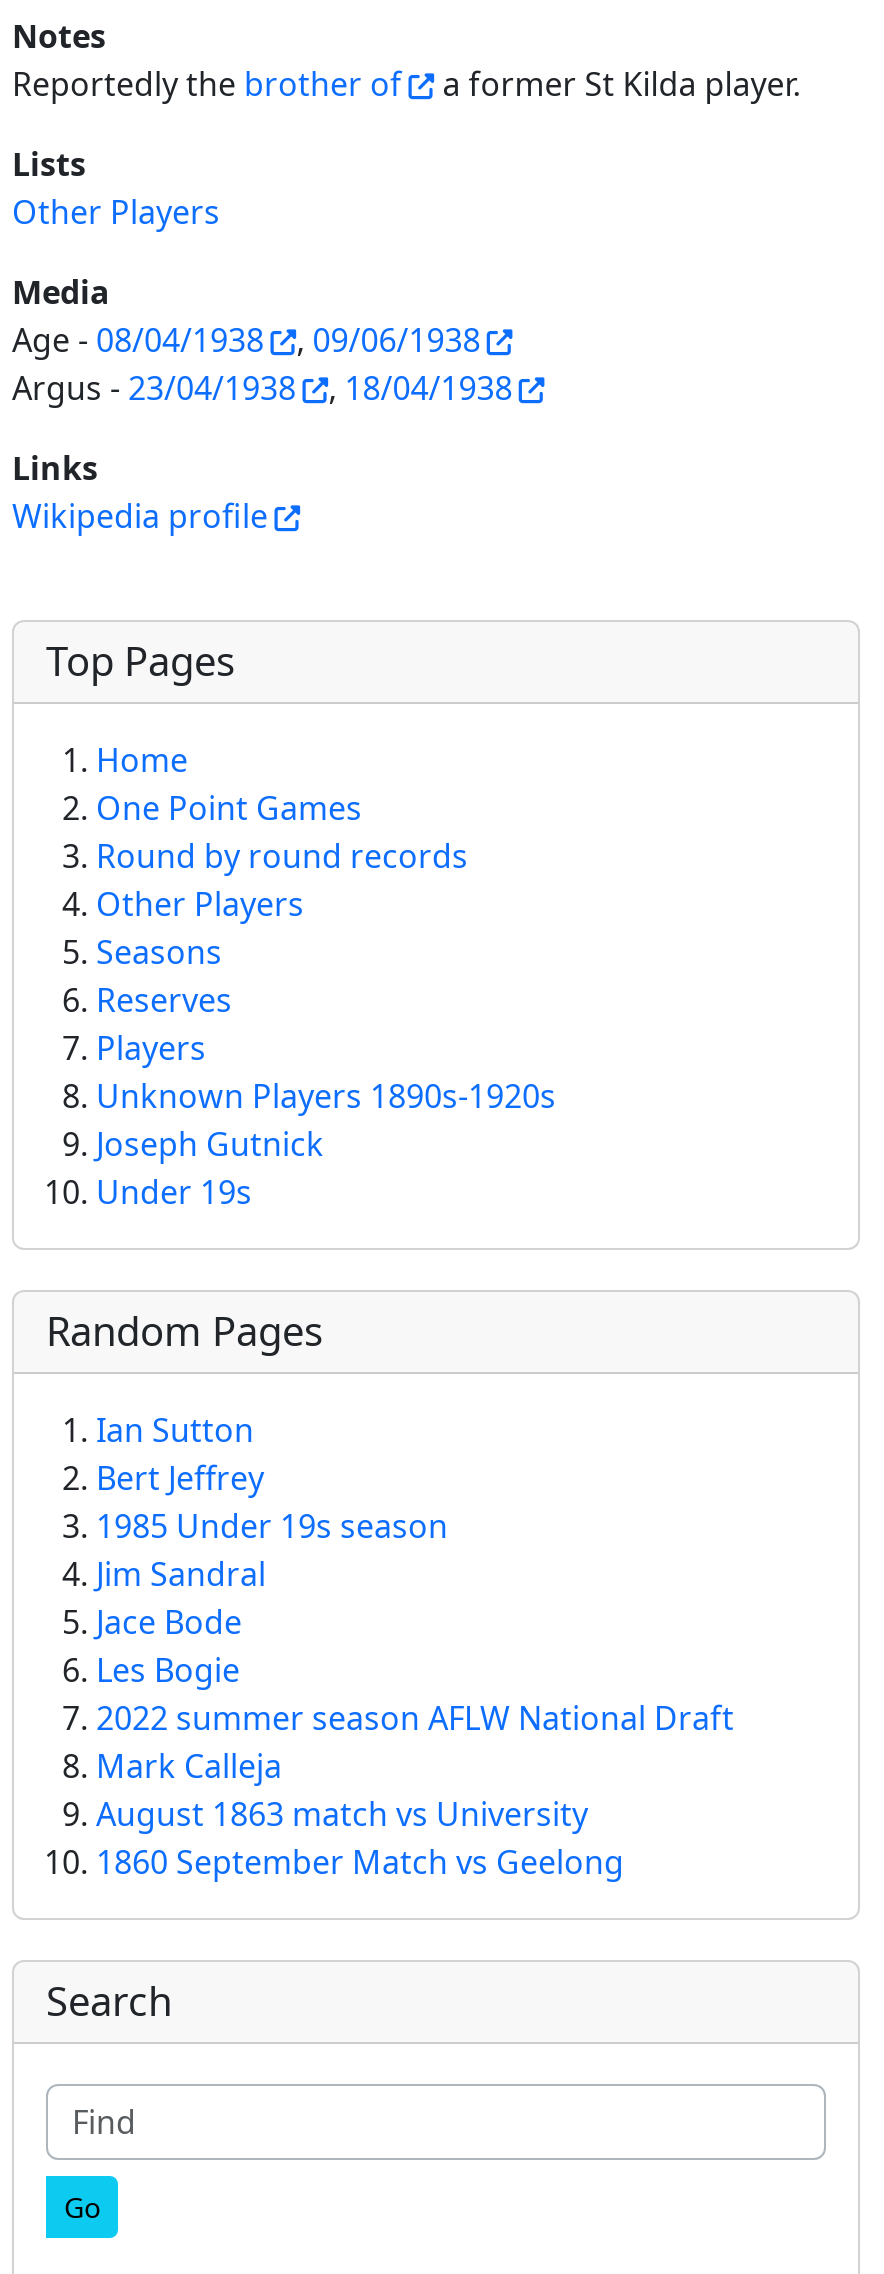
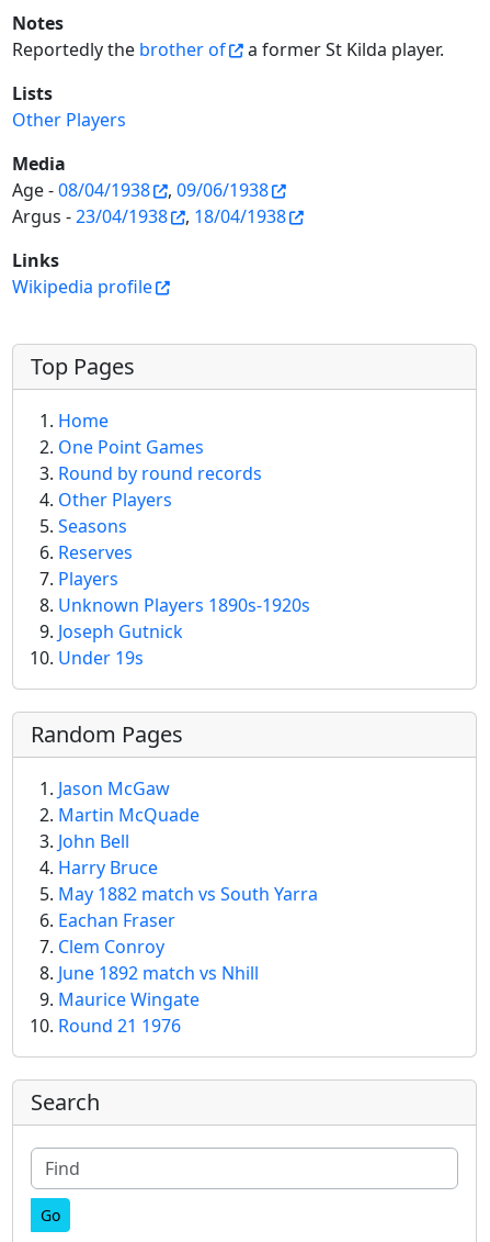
- Ian Sutton
- Bert Jeffrey
- 1985 Under 19s season
- Jim Sandral
- Jace Bode
- Les Bogie
- 2022 summer season AFLW National Draft
- Mark Calleja
- August 1863 match vs University
- 1860 September Match vs Geelong
+ Jason McGaw
+ Martin McQuade
+ John Bell
+ Harry Bruce
+ May 1882 match vs South Yarra
+ Eachan Fraser
+ Clem Conroy
+ June 1892 match vs Nhill
+ Maurice Wingate
+ Round 21 1976
